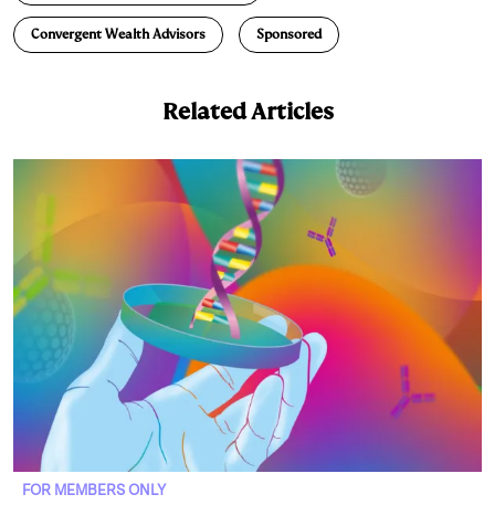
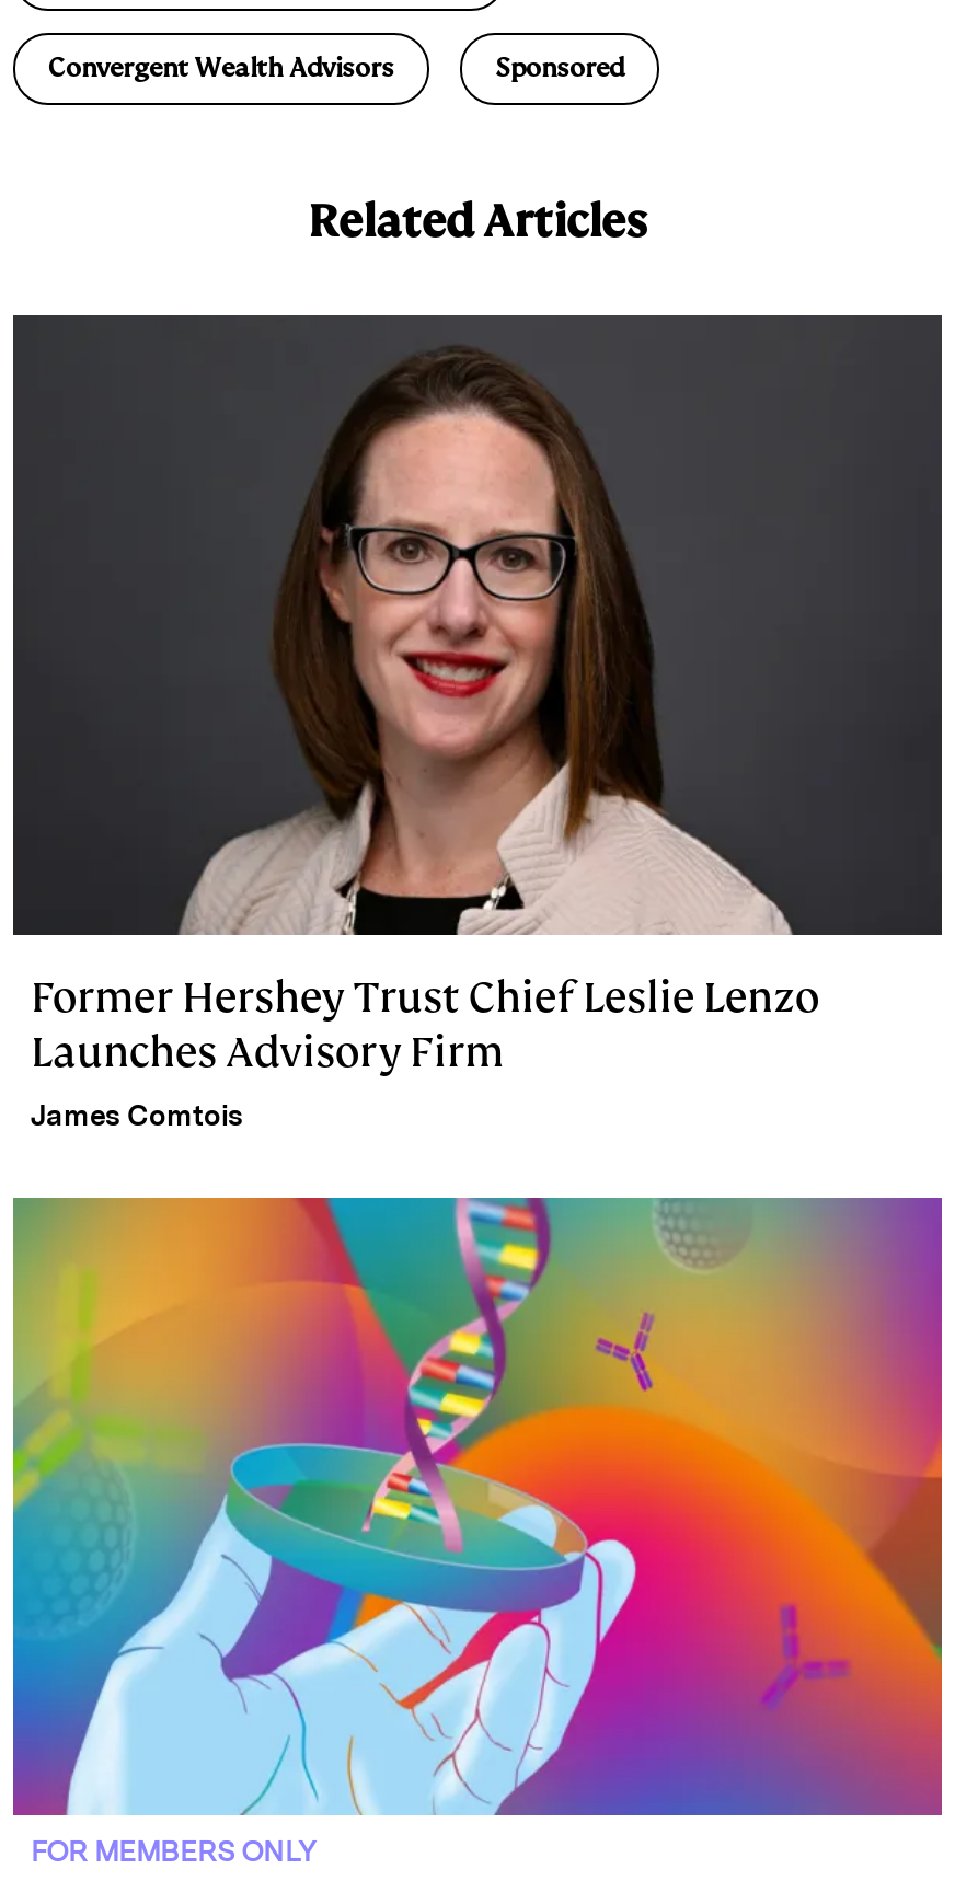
+ [image]
+ Former Hershey Trust Chief Leslie Lenzo
+ Launches Advisory Firm
+ James Comtois
